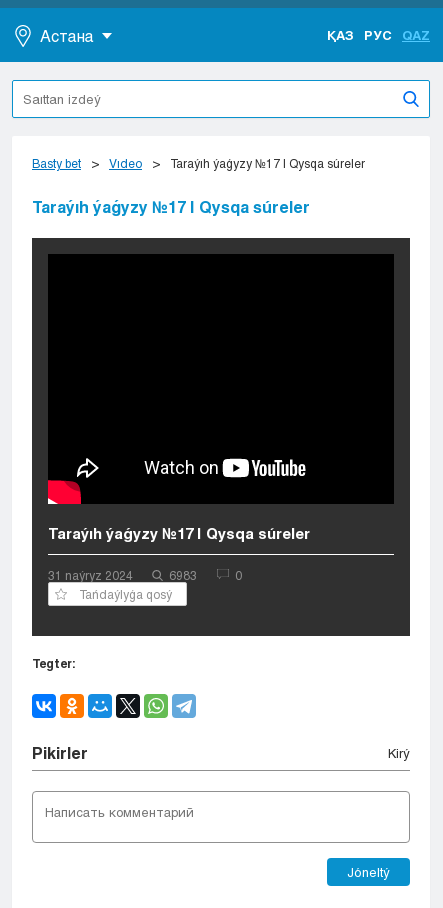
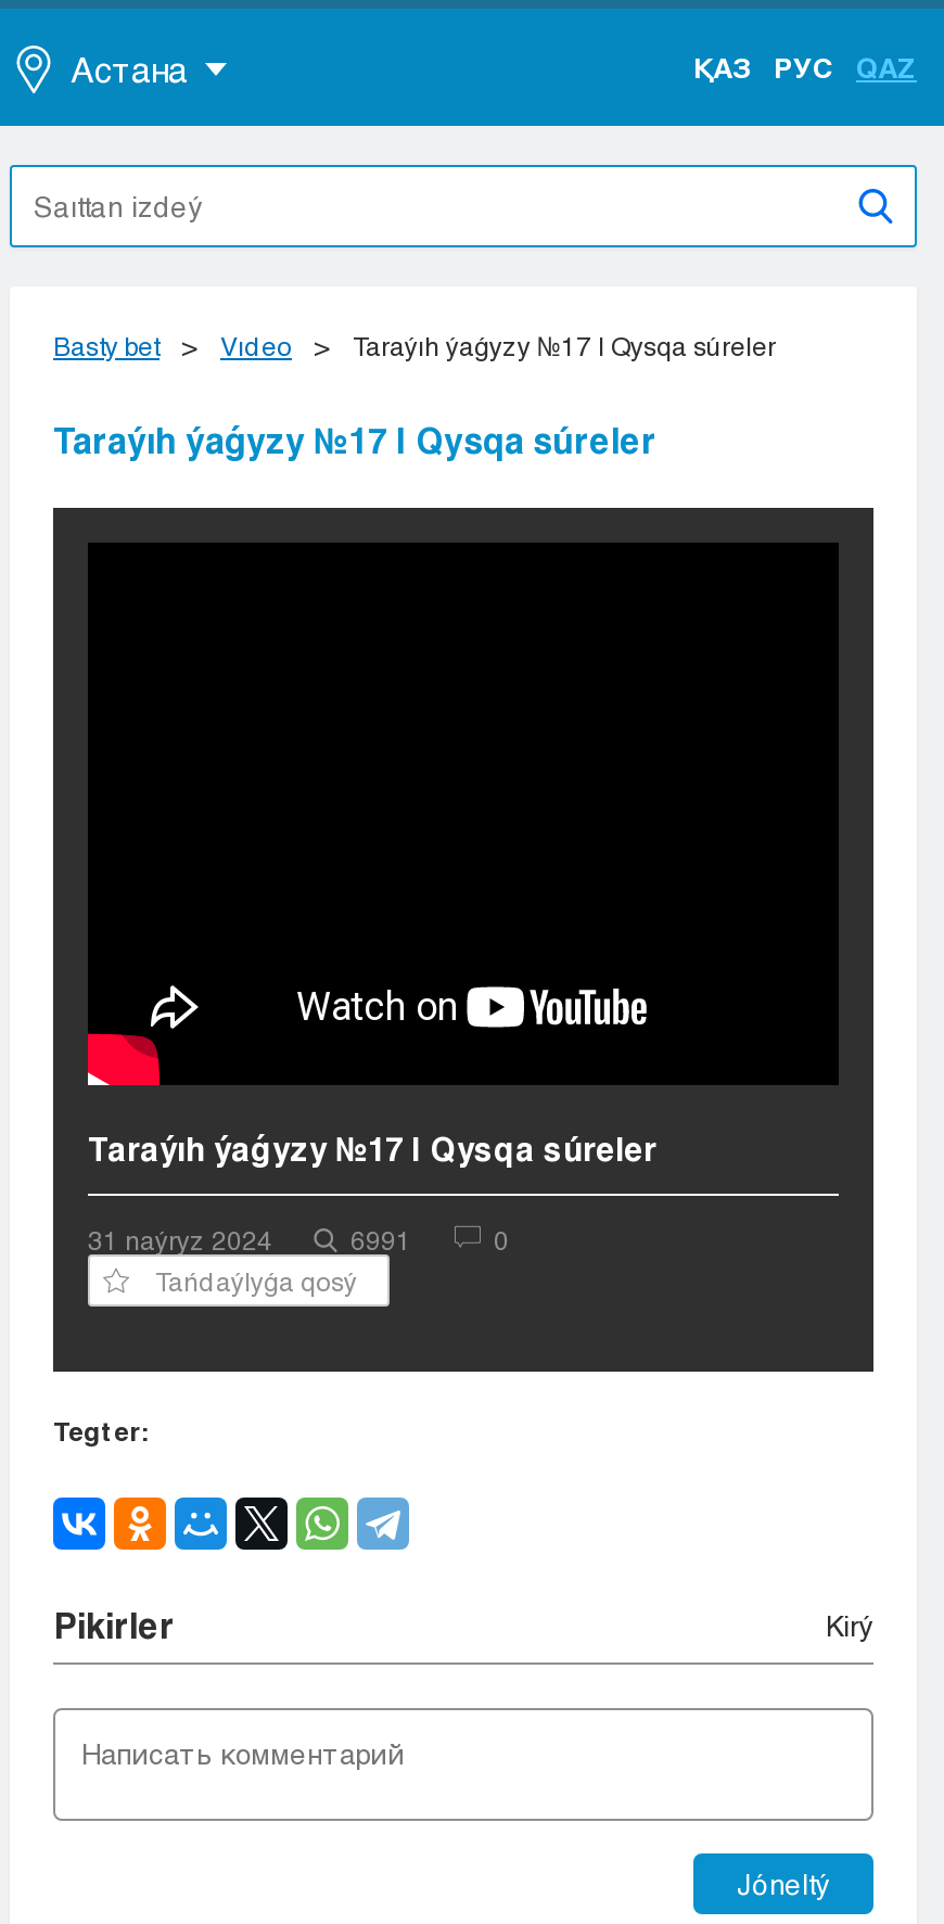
- 6983
+ 6991
